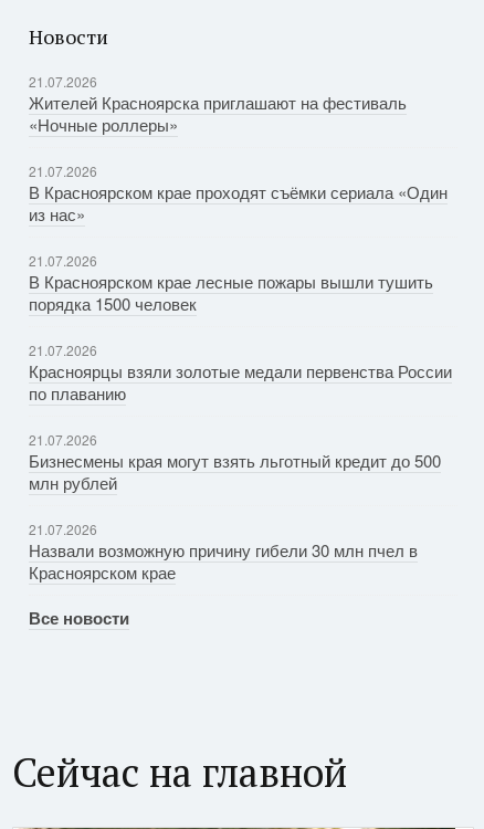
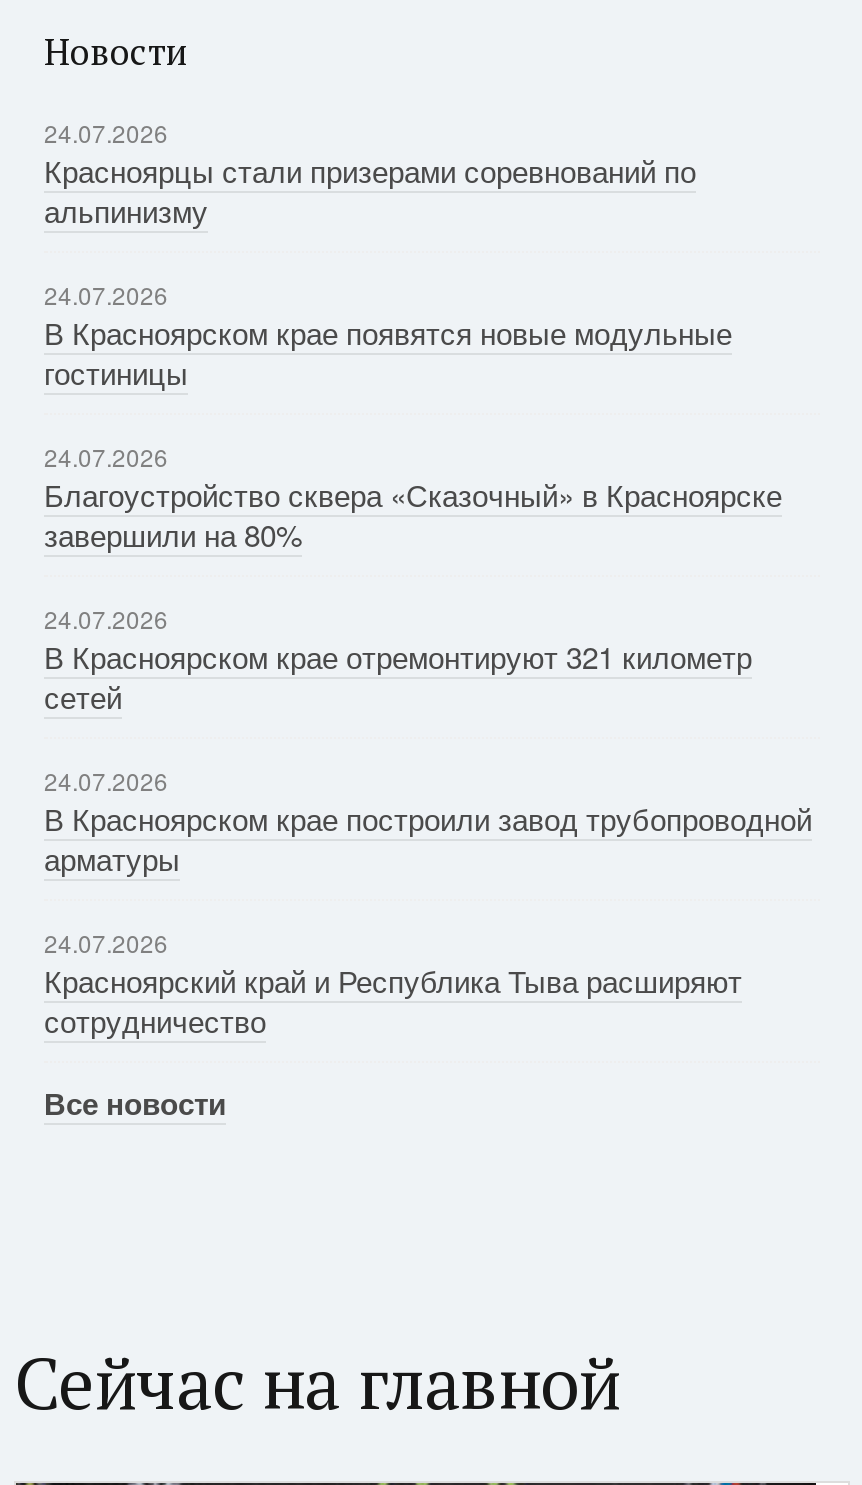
- 21.07.2026
- Жителей Красноярска приглашают на фестиваль
- «Ночные роллеры»
+ 24.07.2026
+ Красноярцы стали призерами соревнований по
+ альпинизму

- 21.07.2026
- В Красноярском крае проходят съёмки сериала «Один
- из нас»
+ 24.07.2026
+ В Красноярском крае появятся новые модульные
+ гостиницы

- 21.07.2026
- В Красноярском крае лесные пожары вышли тушить
- порядка 1500 человек
+ 24.07.2026
+ Благоустройство сквера «Сказочный» в Красноярске
+ завершили на 80%

- 21.07.2026
- Красноярцы взяли золотые медали первенства России
- по плаванию
+ 24.07.2026
+ В Красноярском крае отремонтируют 321 километр
+ сетей

- 21.07.2026
- Бизнесмены края могут взять льготный кредит до 500
- млн рублей
+ 24.07.2026
+ В Красноярском крае построили завод трубопроводной
+ арматуры

- 21.07.2026
- Назвали возможную причину гибели 30 млн пчел в
- Красноярском крае
+ 24.07.2026
+ Красноярский край и Республика Тыва расширяют
+ сотрудничество
